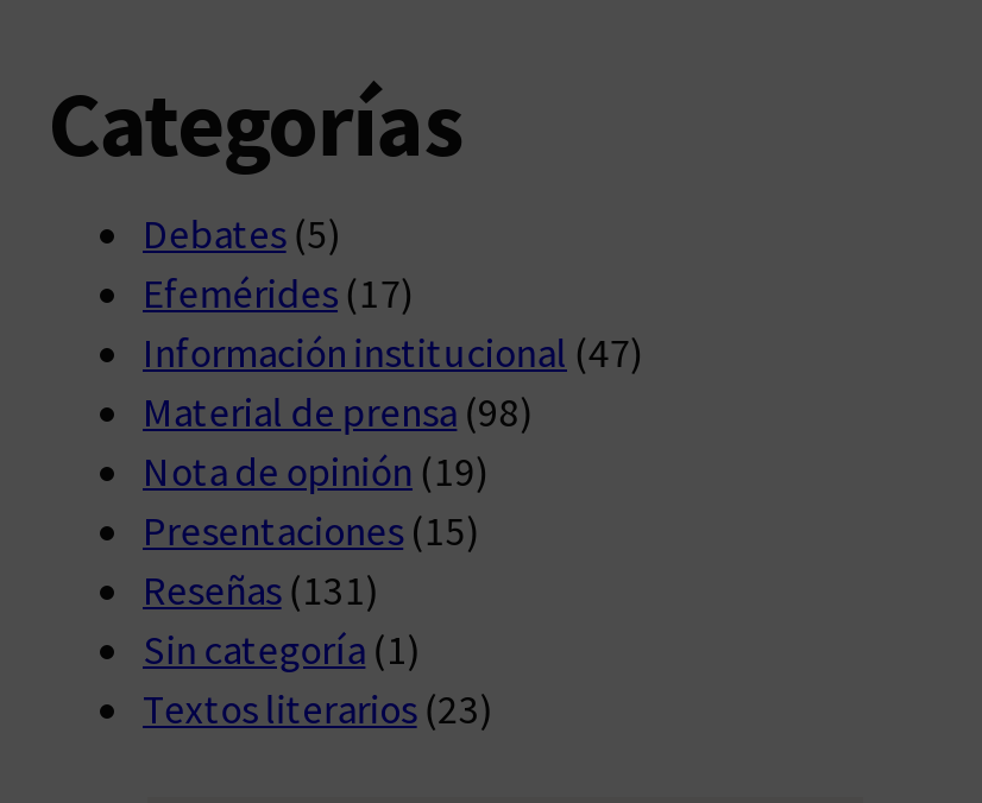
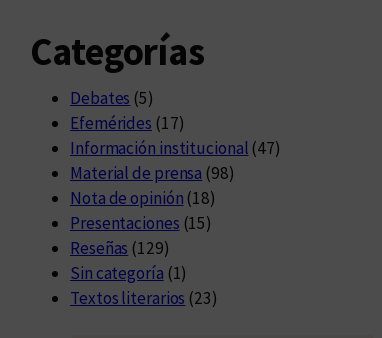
- Nota de opinión (19)
+ Nota de opinión (18)

- Reseñas (131)
+ Reseñas (129)
